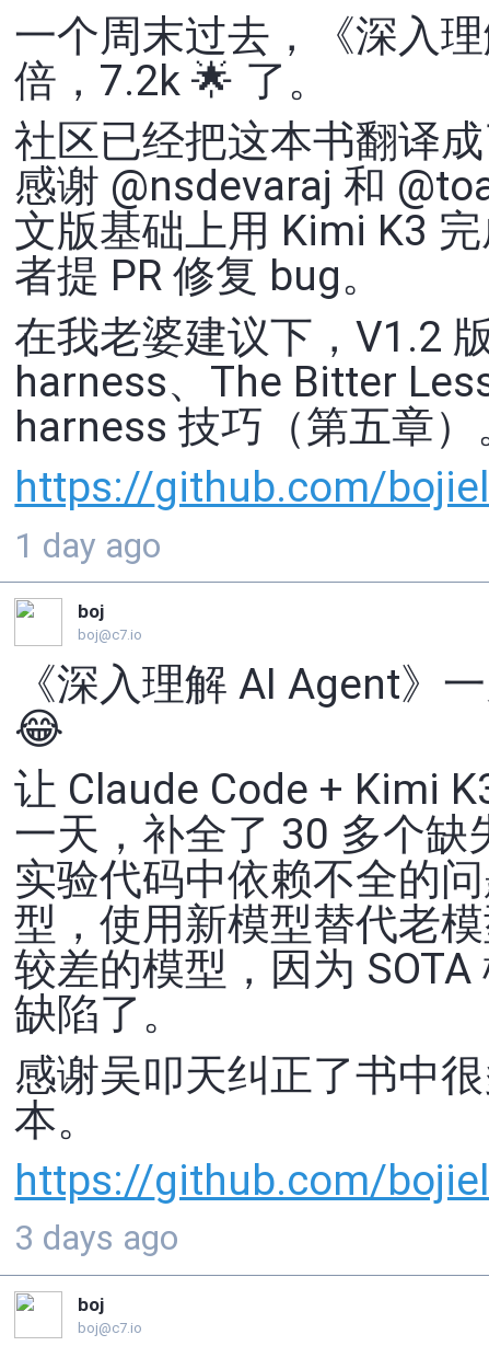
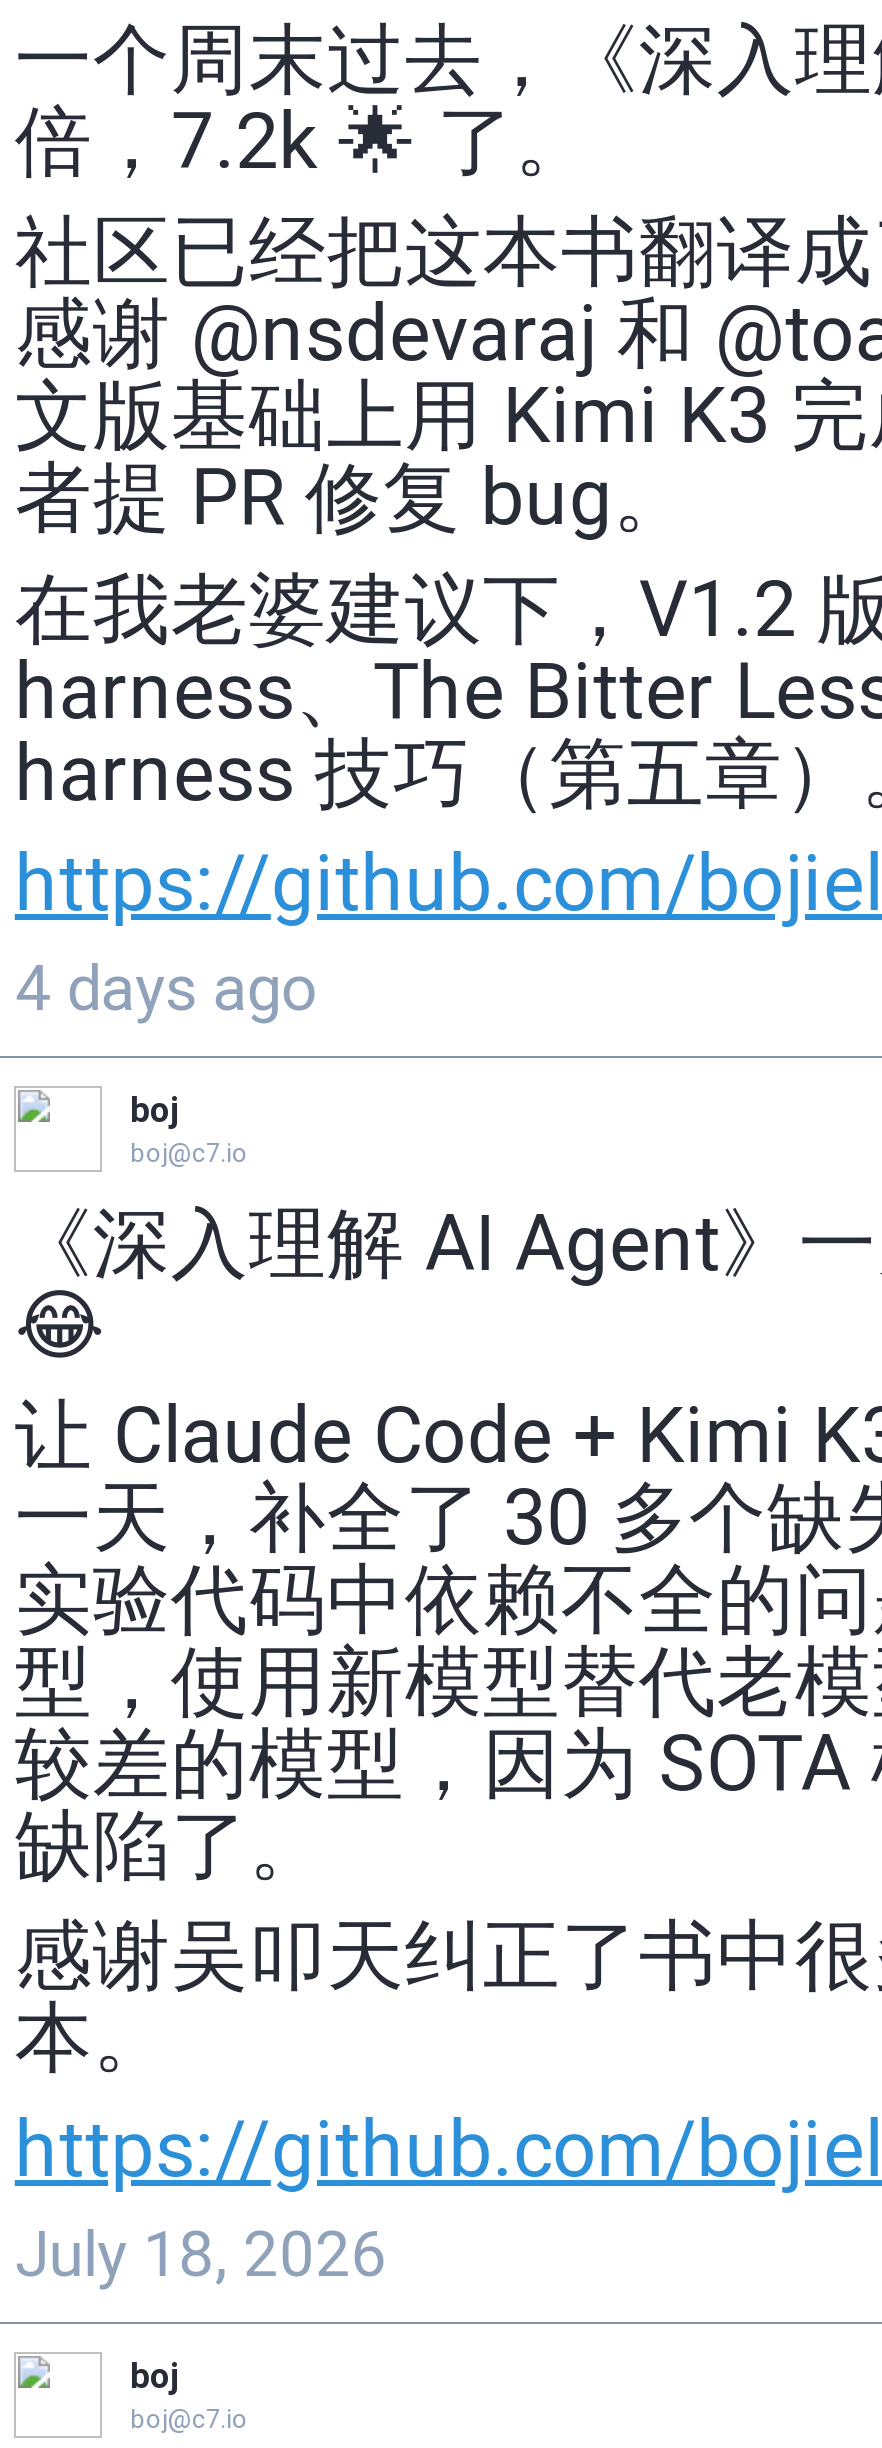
- 1 day ago
+ 4 days ago

- 3 days ago
+ July 18, 2026
